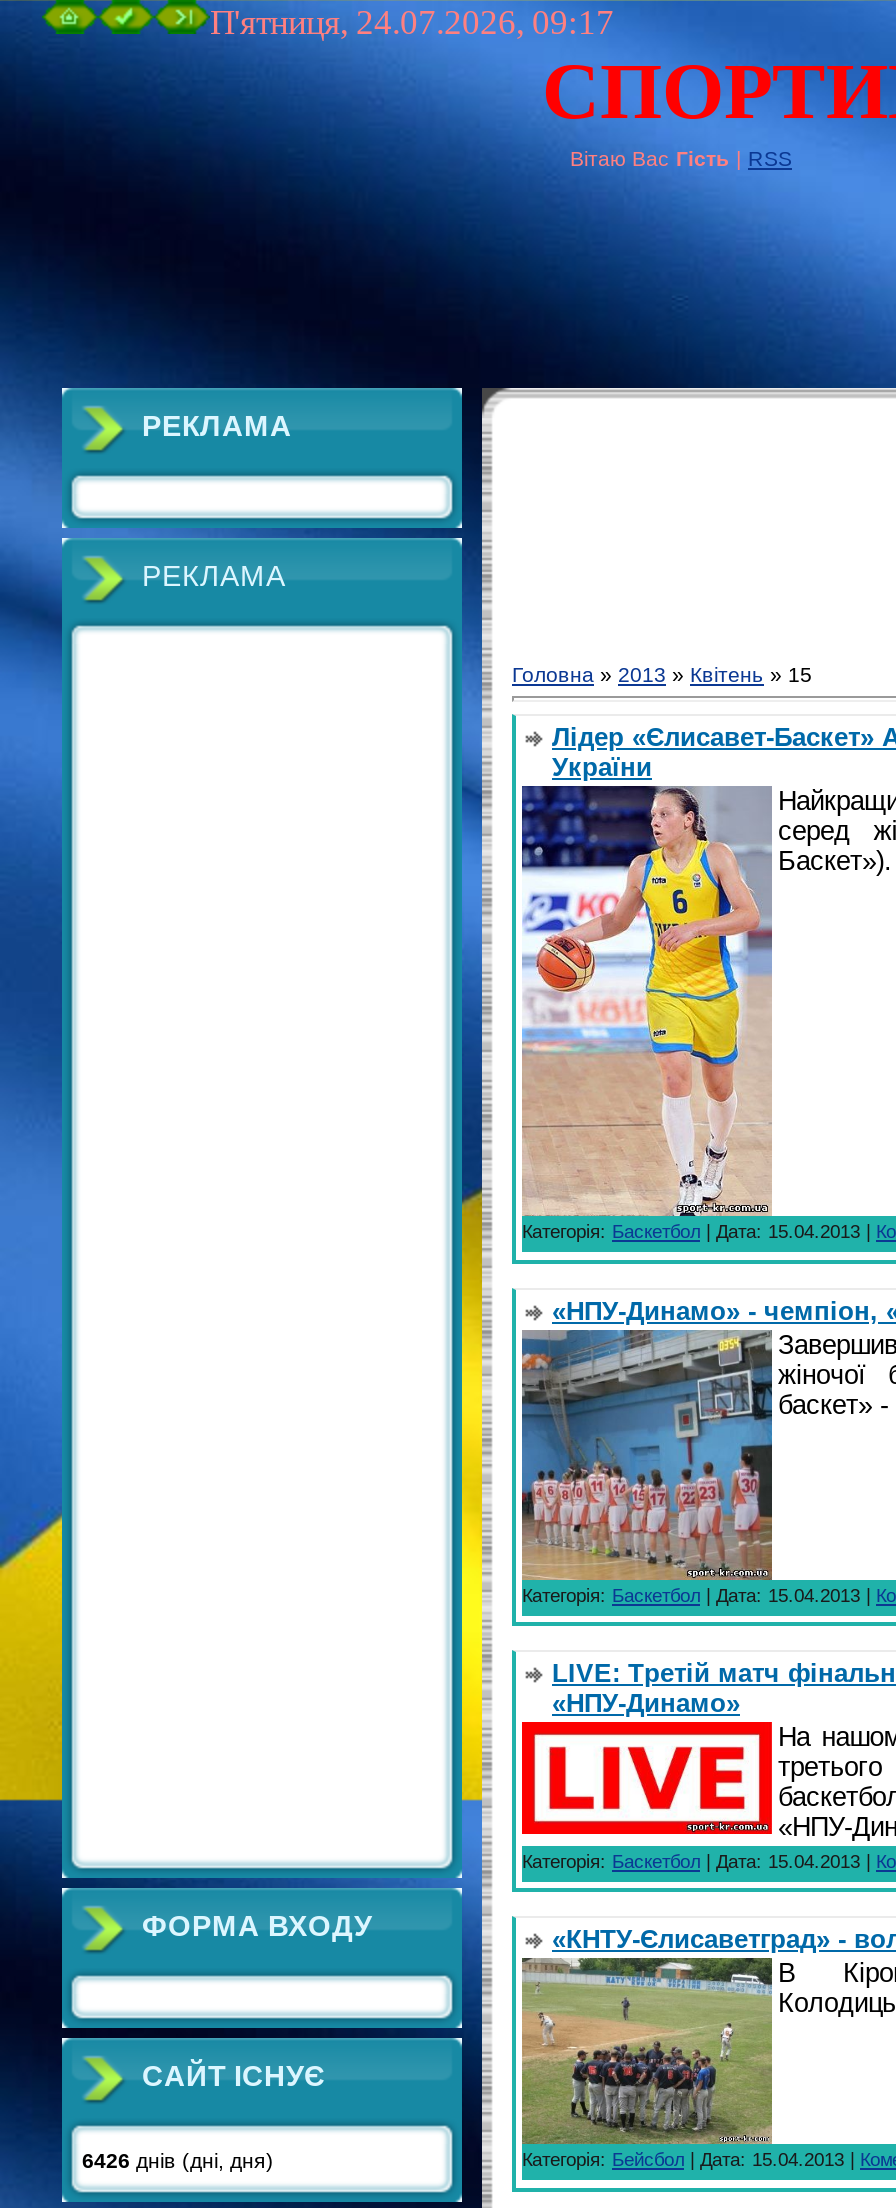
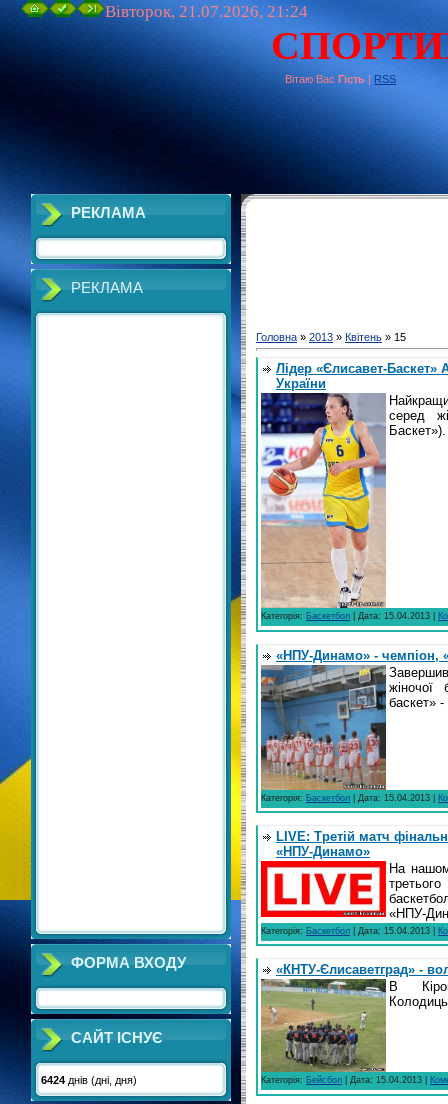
- П'ятниця, 24.07.2026, 09:17
+ Вівторок, 21.07.2026, 21:24

- 6426 днів (дні, дня)
+ 6424 днів (дні, дня)
